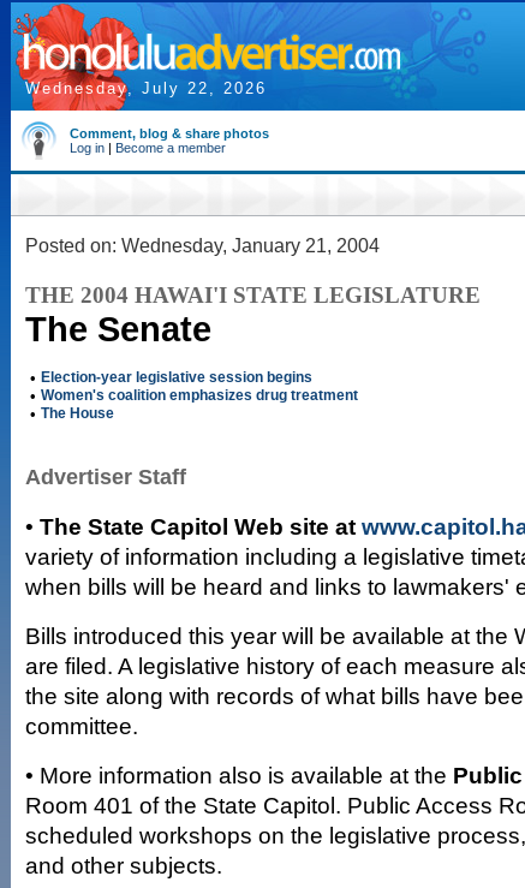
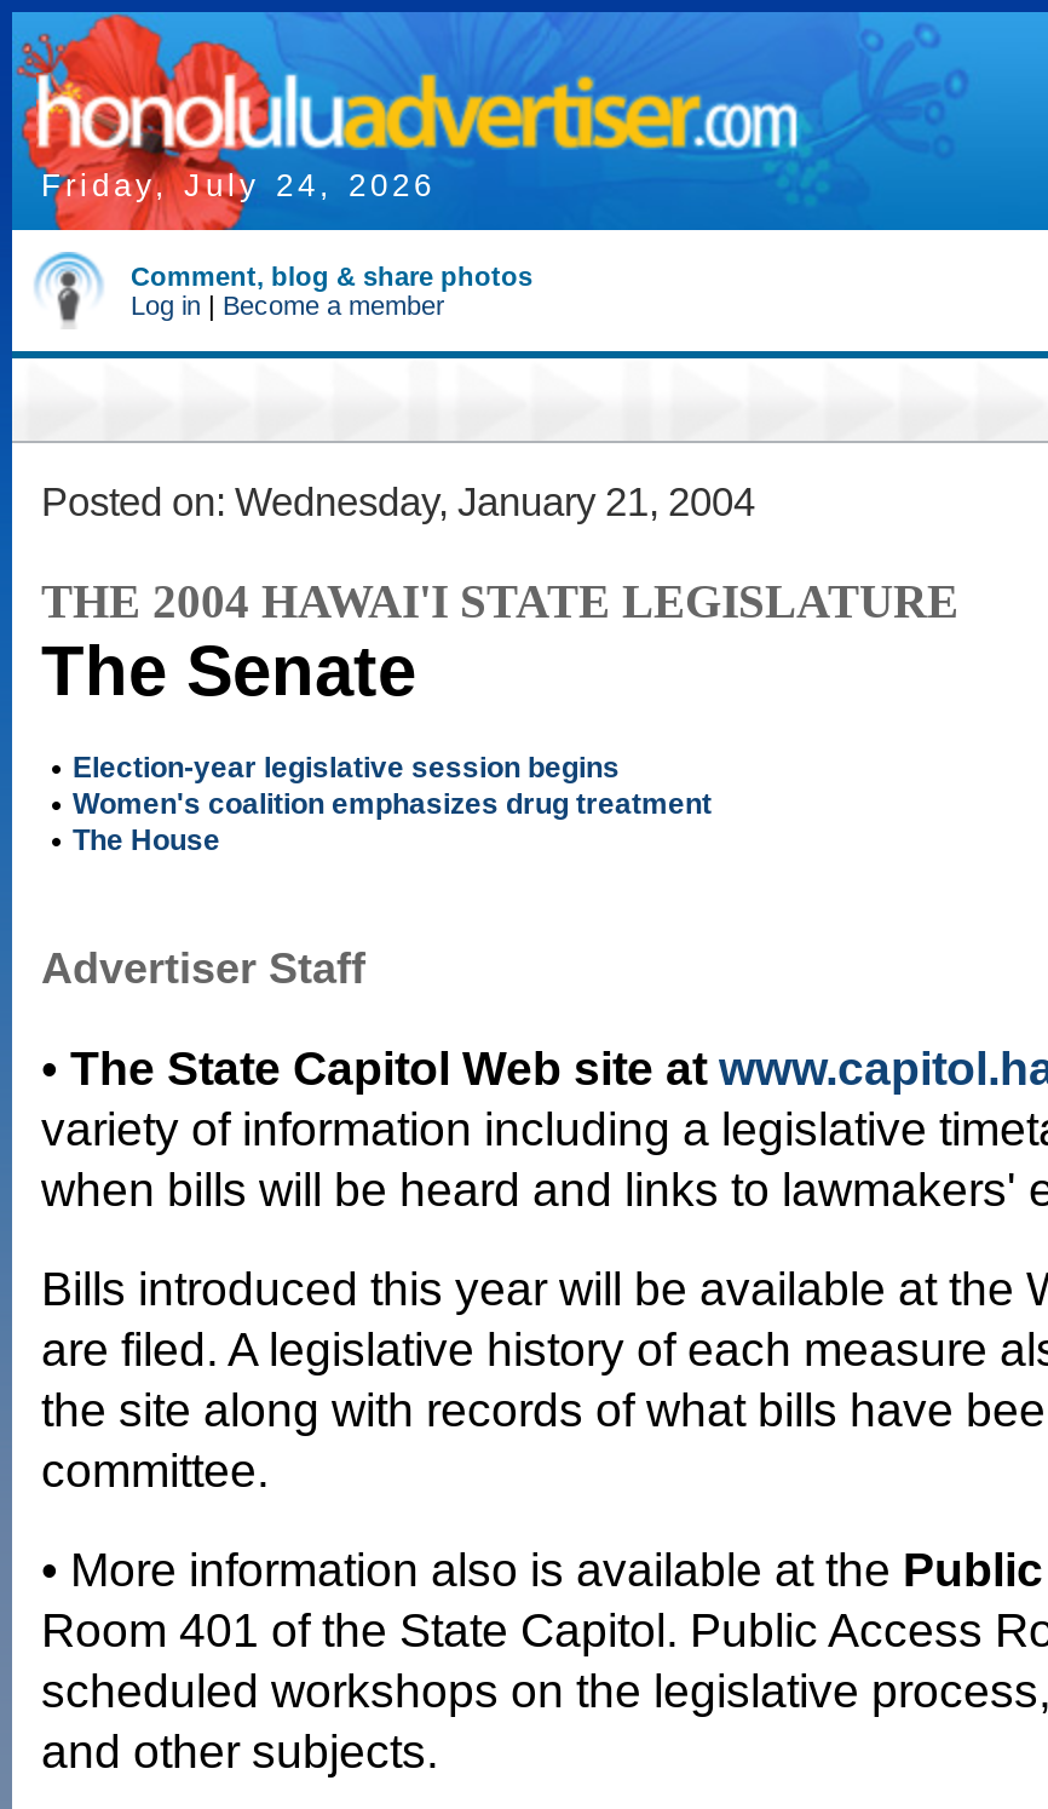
- Wednesday, July 22, 2026
+ Friday, July 24, 2026
